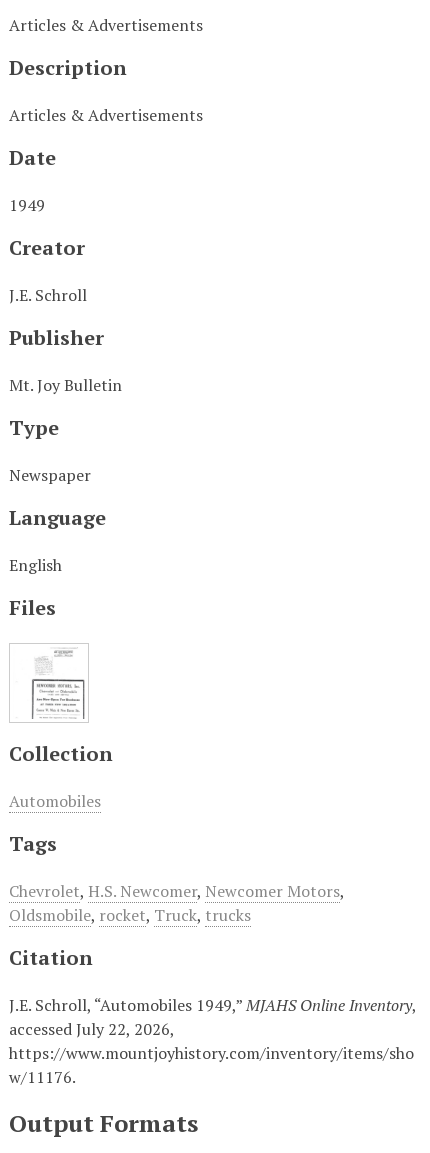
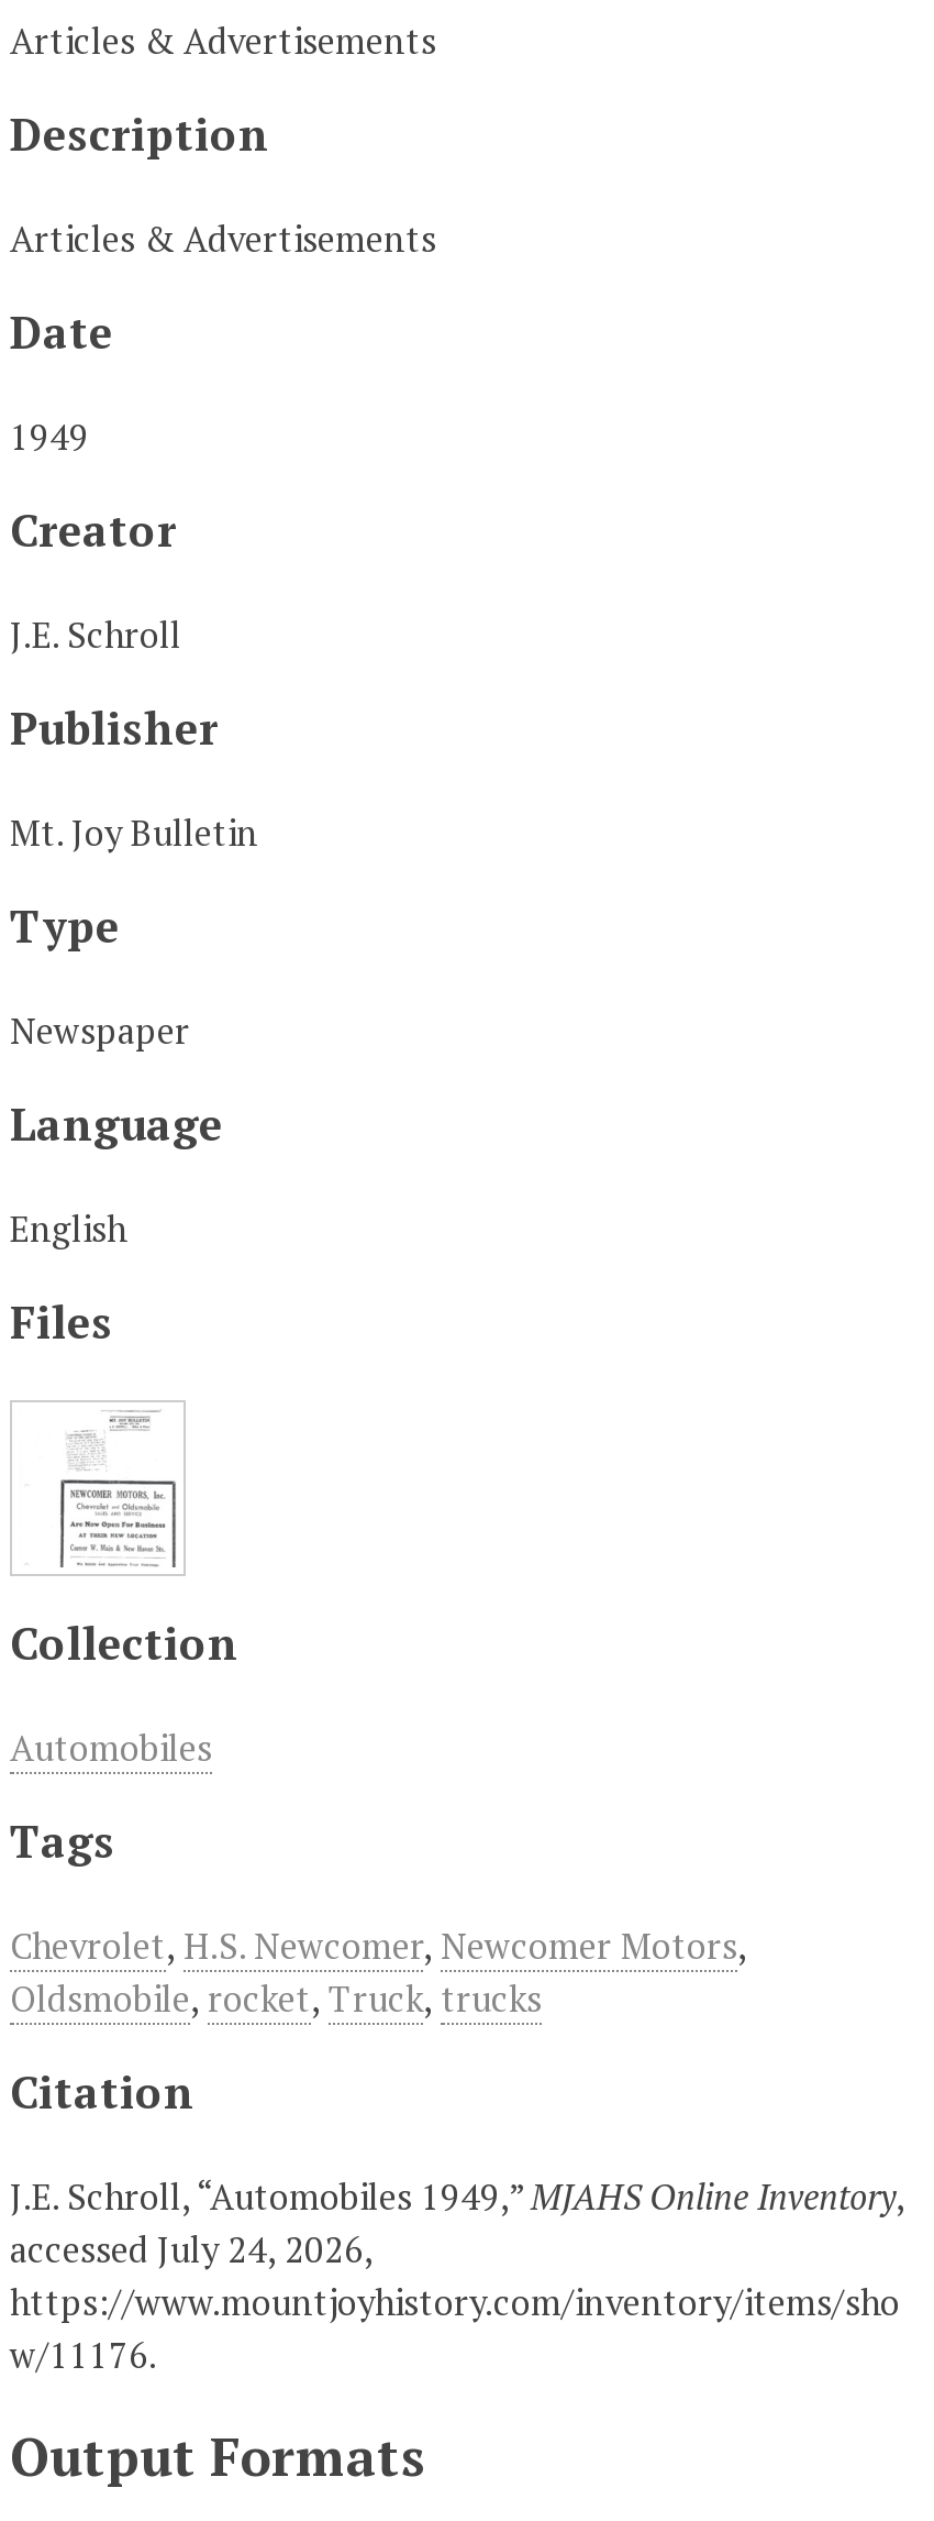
- accessed July 22, 2026,
+ accessed July 24, 2026,
